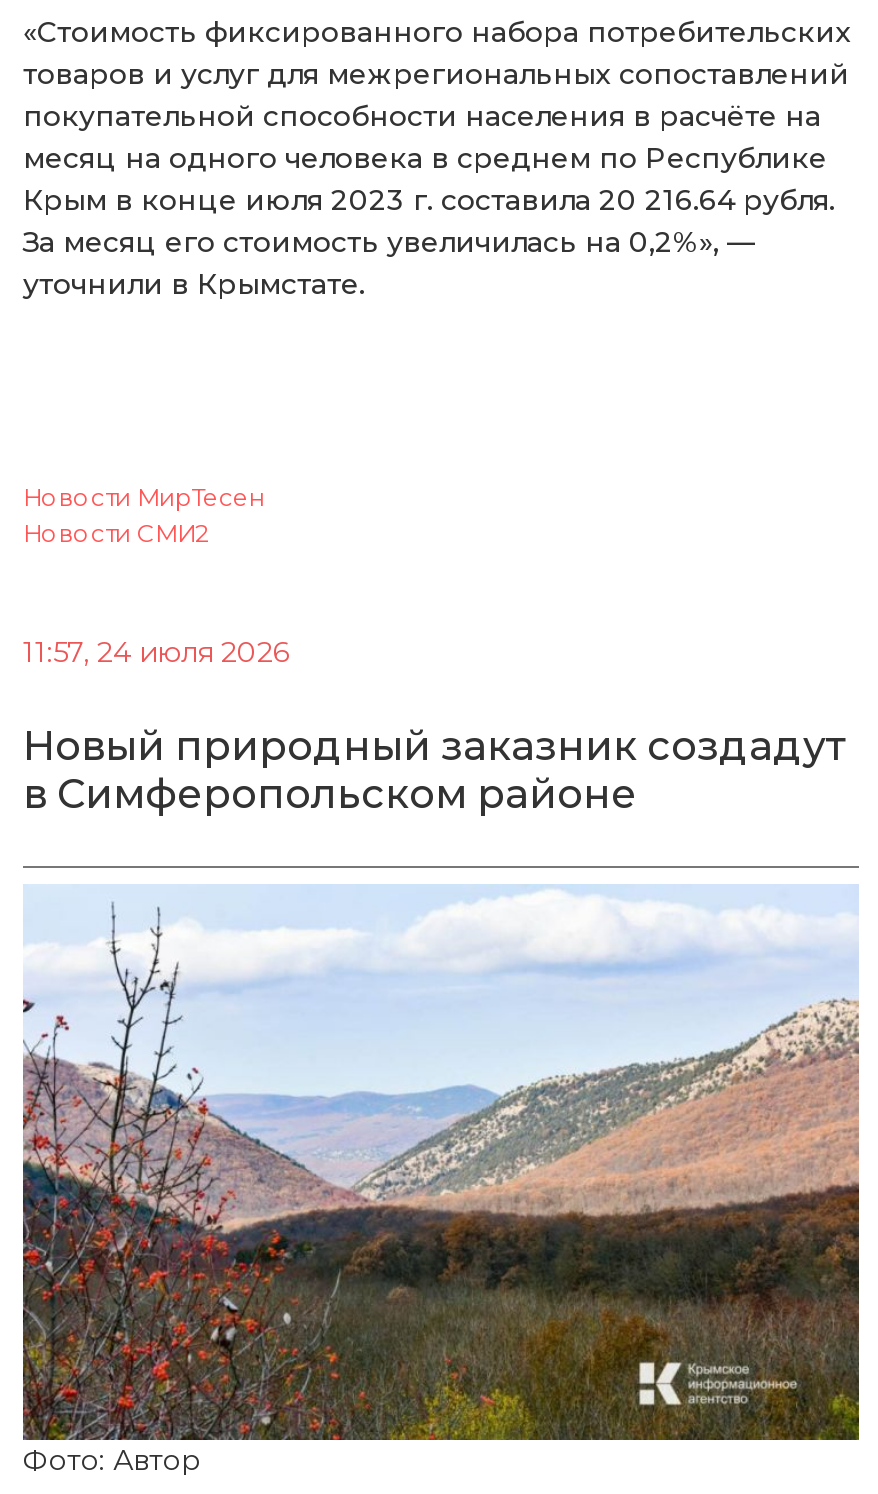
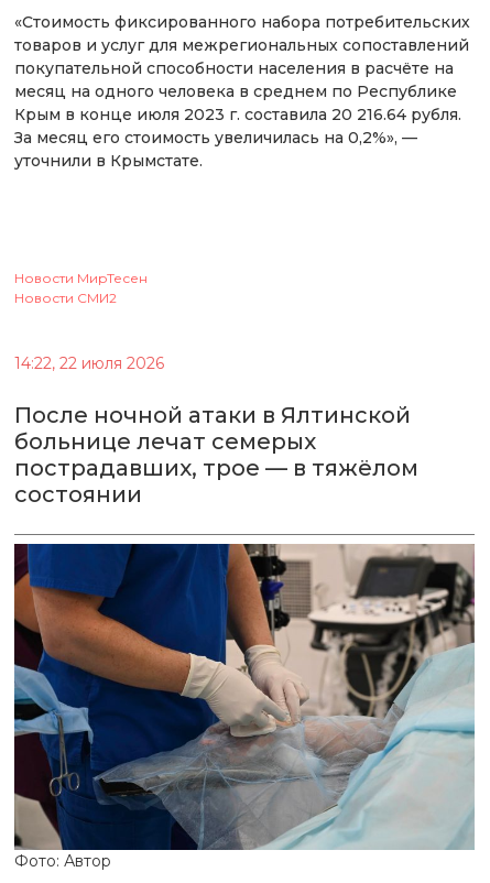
- 11:57, 24 июля 2026
+ 14:22, 22 июля 2026

- Новый природный заказник создадут
- в Симферопольском районе
+ После ночной атаки в Ялтинской
+ больнице лечат семерых
+ пострадавших, трое — в тяжёлом
+ состоянии

- [image]
+ [image]
